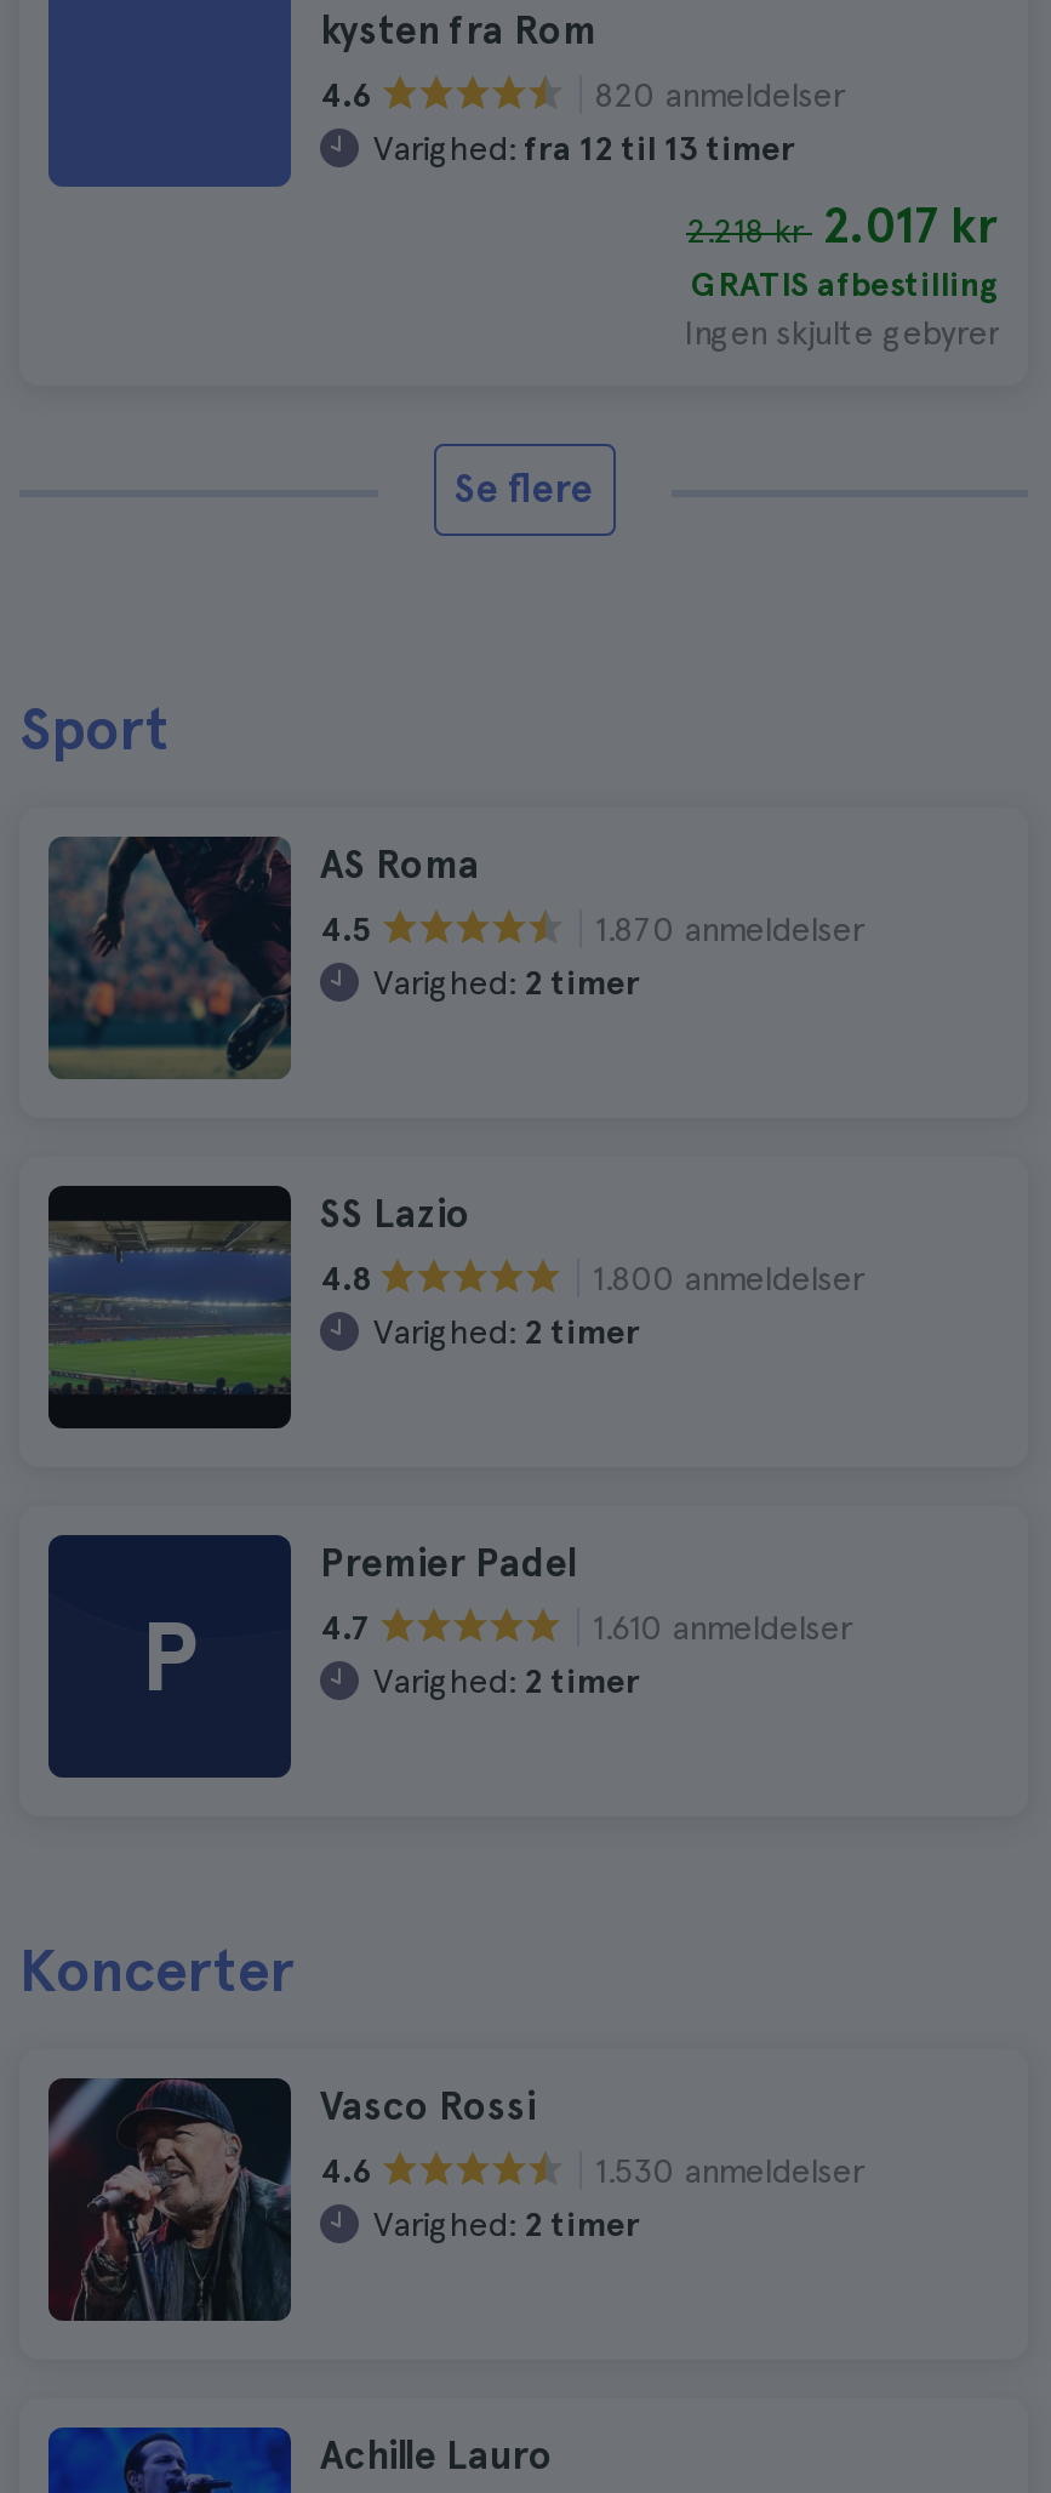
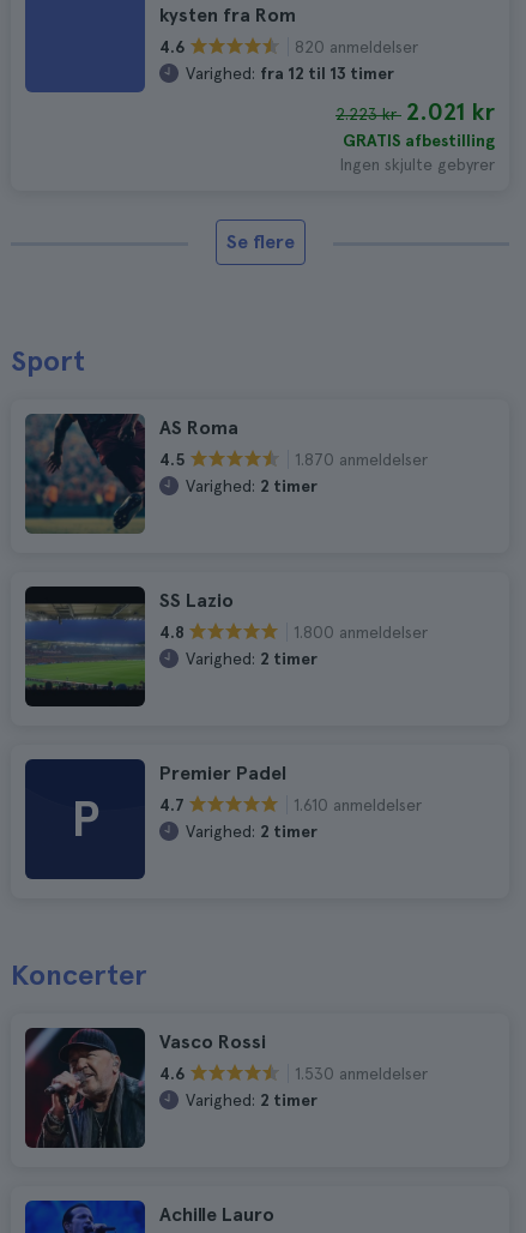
- 2.218 kr 2.017 kr
+ 2.223 kr 2.021 kr
